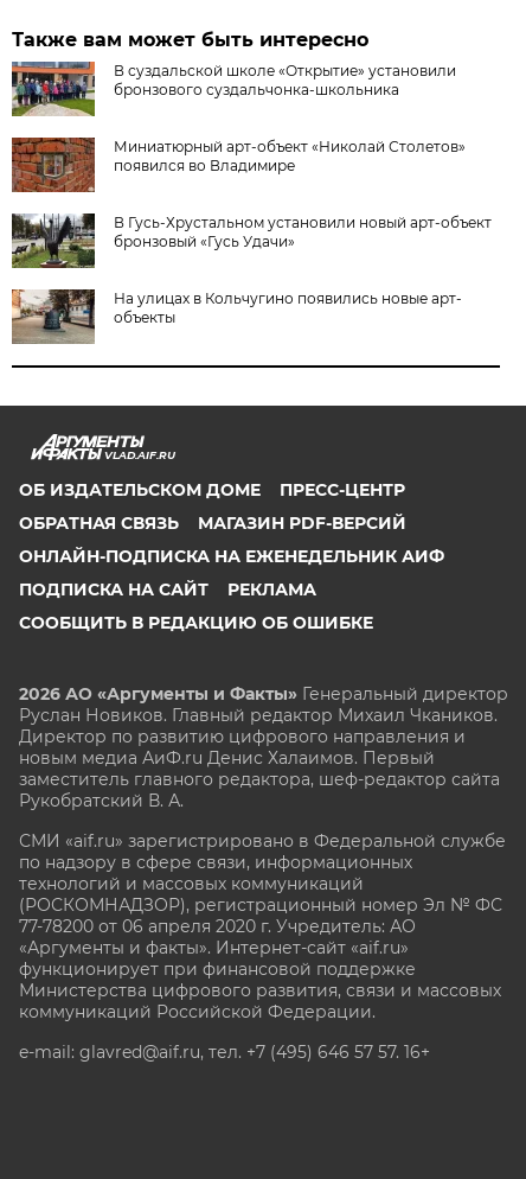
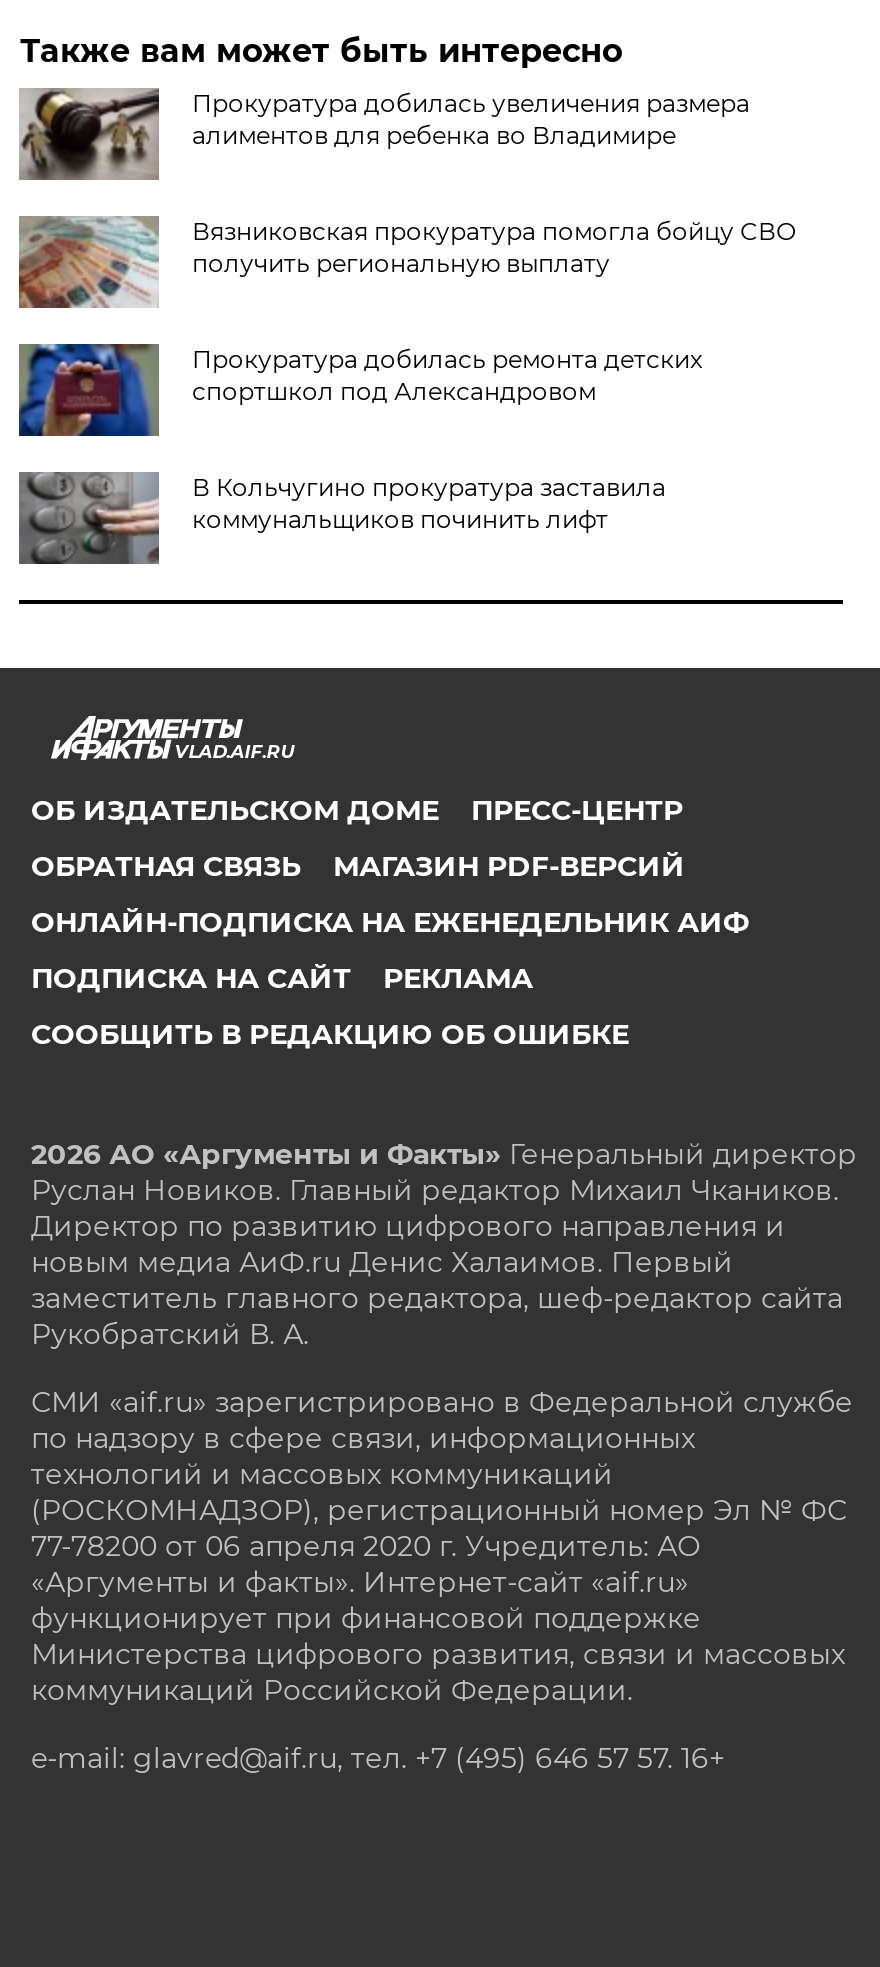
- [image]
- В суздальской школе «Открытие» установили
- бронзового суздальчонка‑школьника
+ [image]
+ Прокуратура добилась увеличения размера
+ алиментов для ребенка во Владимире

- [image]
- Миниатюрный арт-объект «Николай Столетов»
- появился во Владимире
+ [image]
+ Вязниковская прокуратура помогла бойцу СВО
+ получить региональную выплату

- [image]
- В Гусь-Хрустальном установили новый арт-объект
- бронзовый «Гусь Удачи»
+ [image]
+ Прокуратура добилась ремонта детских
+ спортшкол под Александровом

- [image]
- На улицах в Кольчугино появились новые арт-
- объекты
+ [image]
+ В Кольчугино прокуратура заставила
+ коммунальщиков починить лифт
